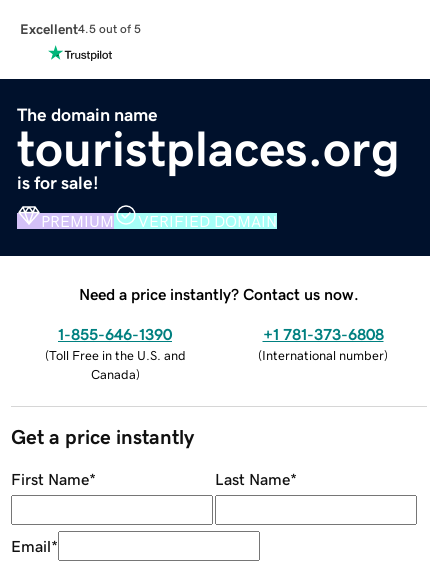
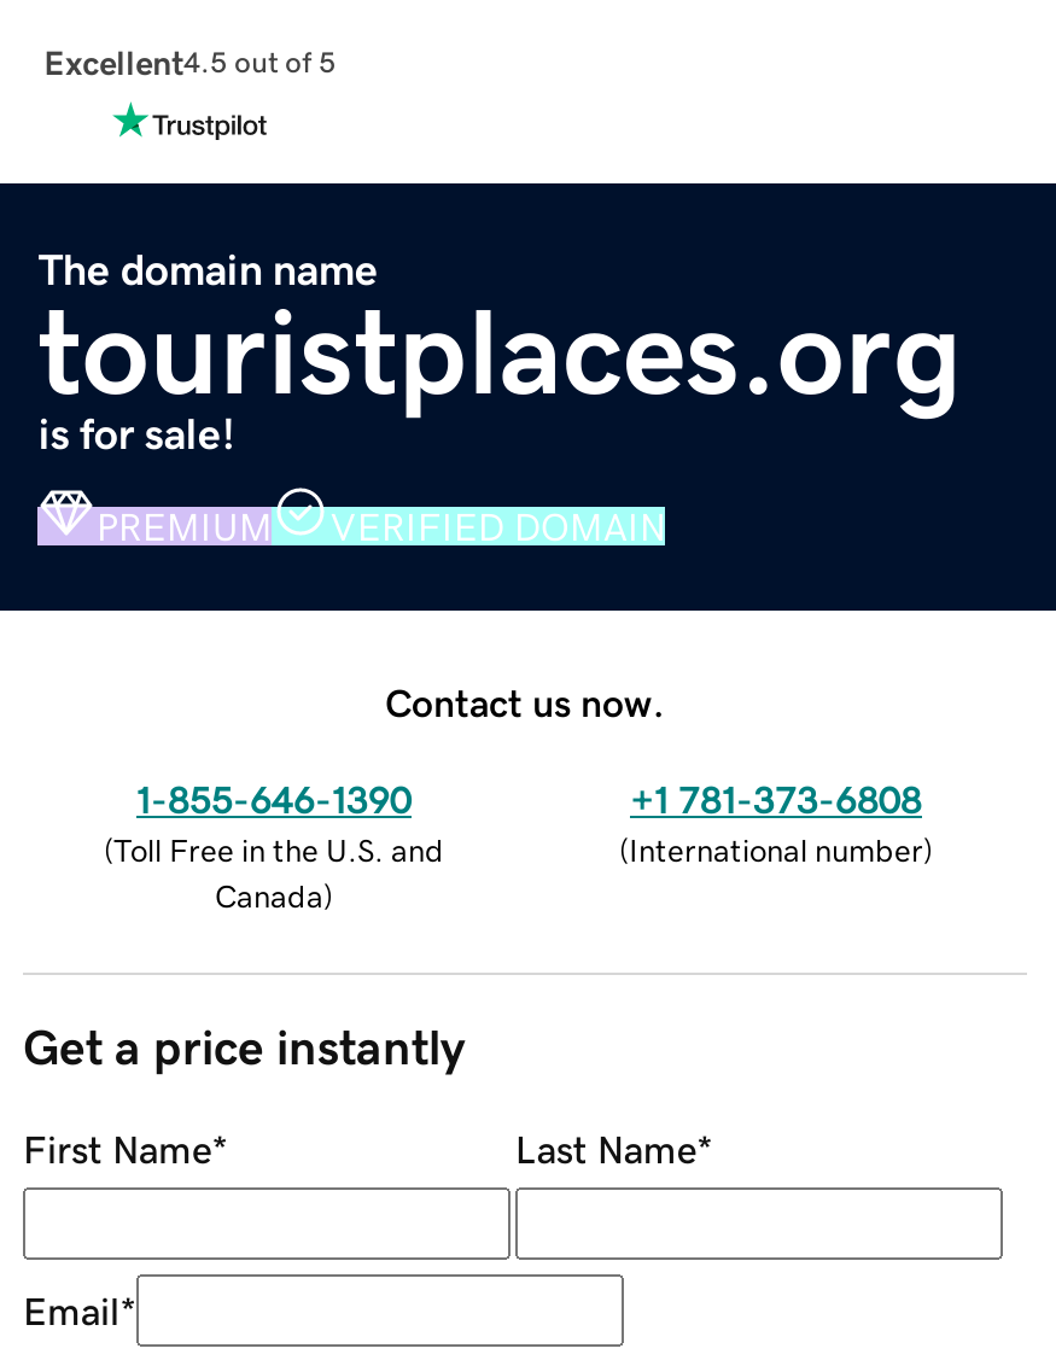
- Need a price instantly? Contact us now.
+ Contact us now.
